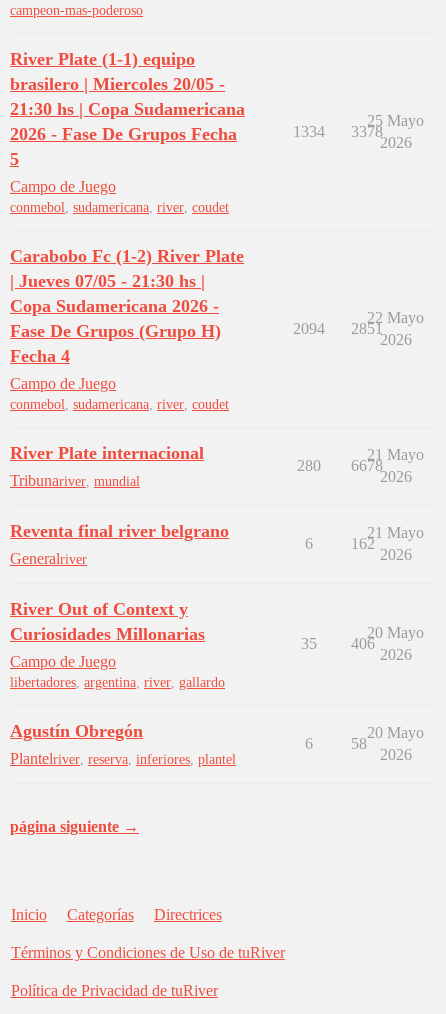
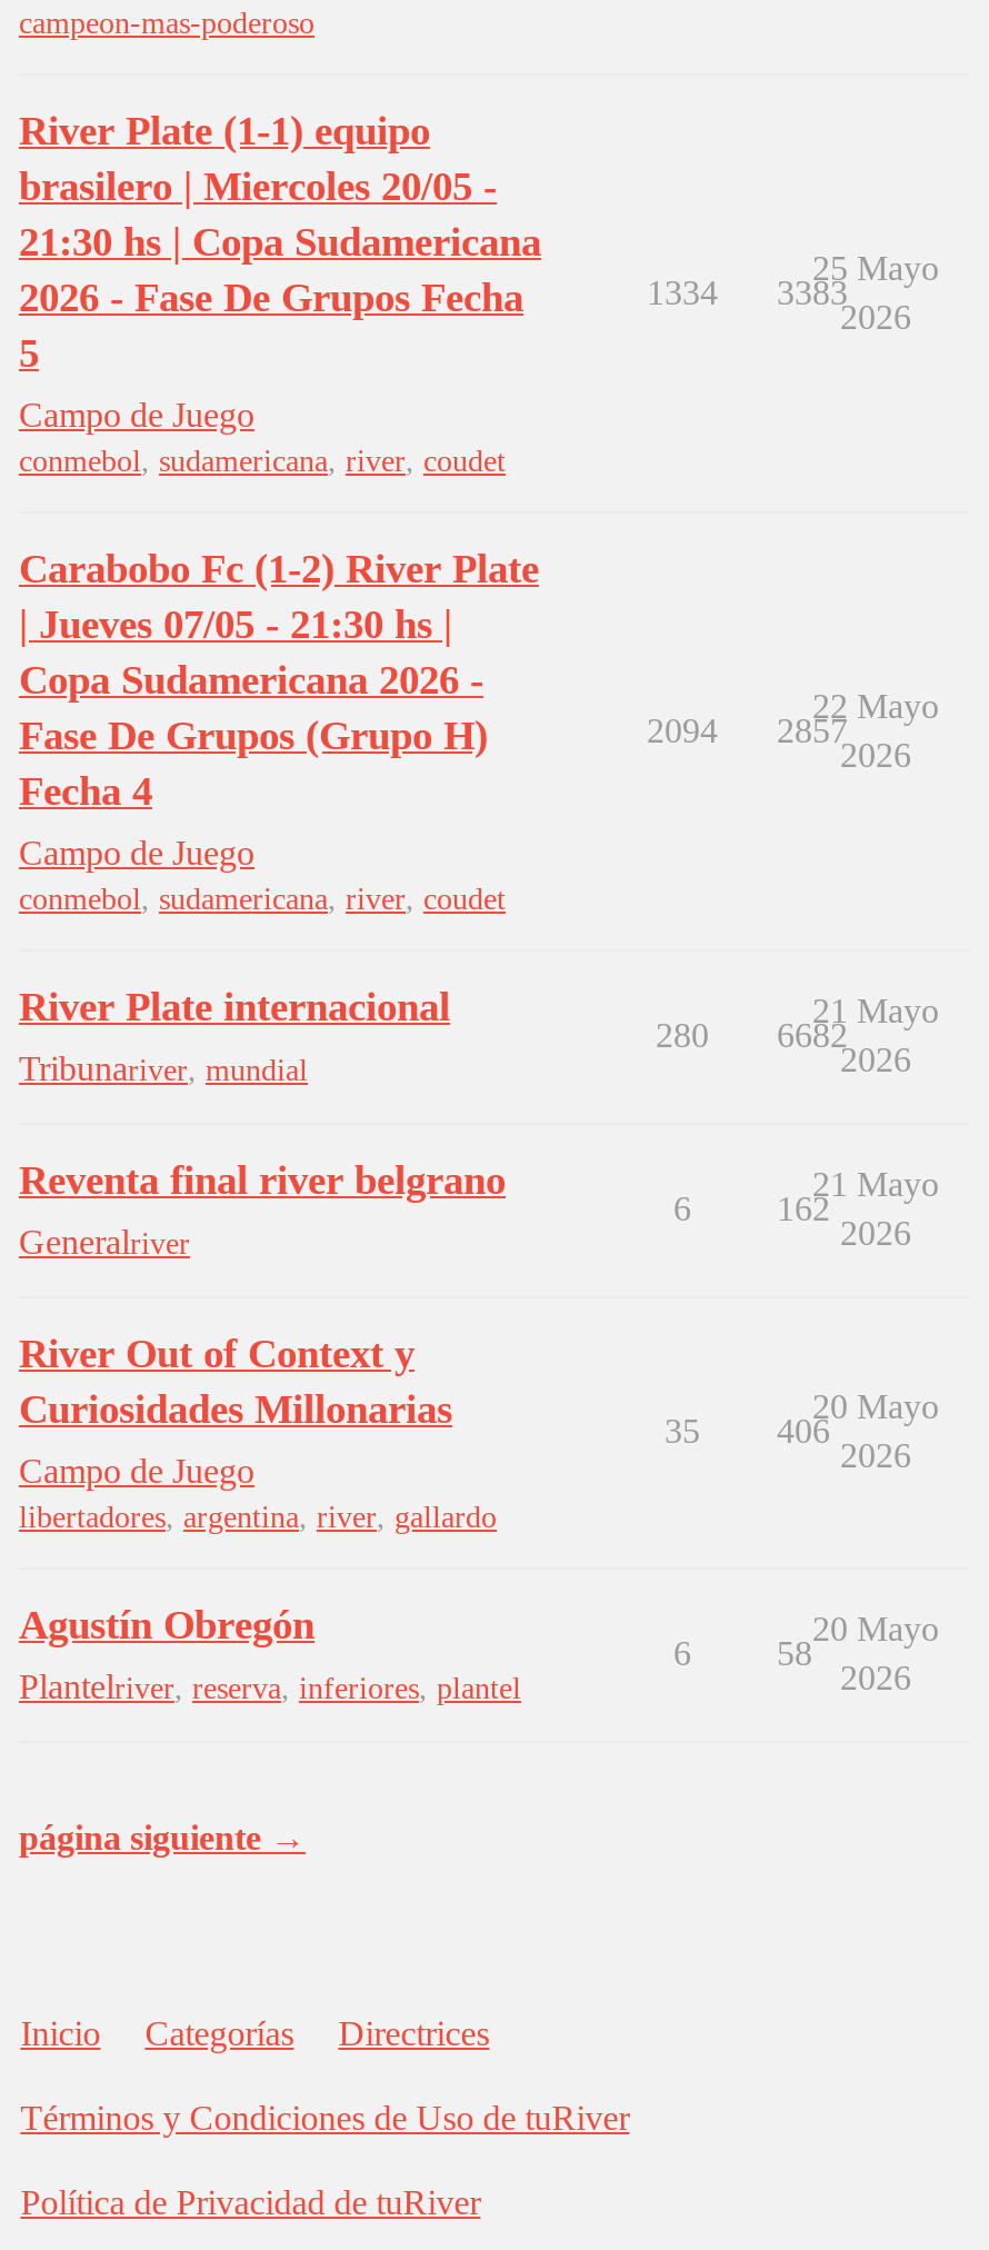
- 1334 3378
+ 1334 3383

- 2094 2851
+ 2094 2857

- 280 6678
+ 280 6682
